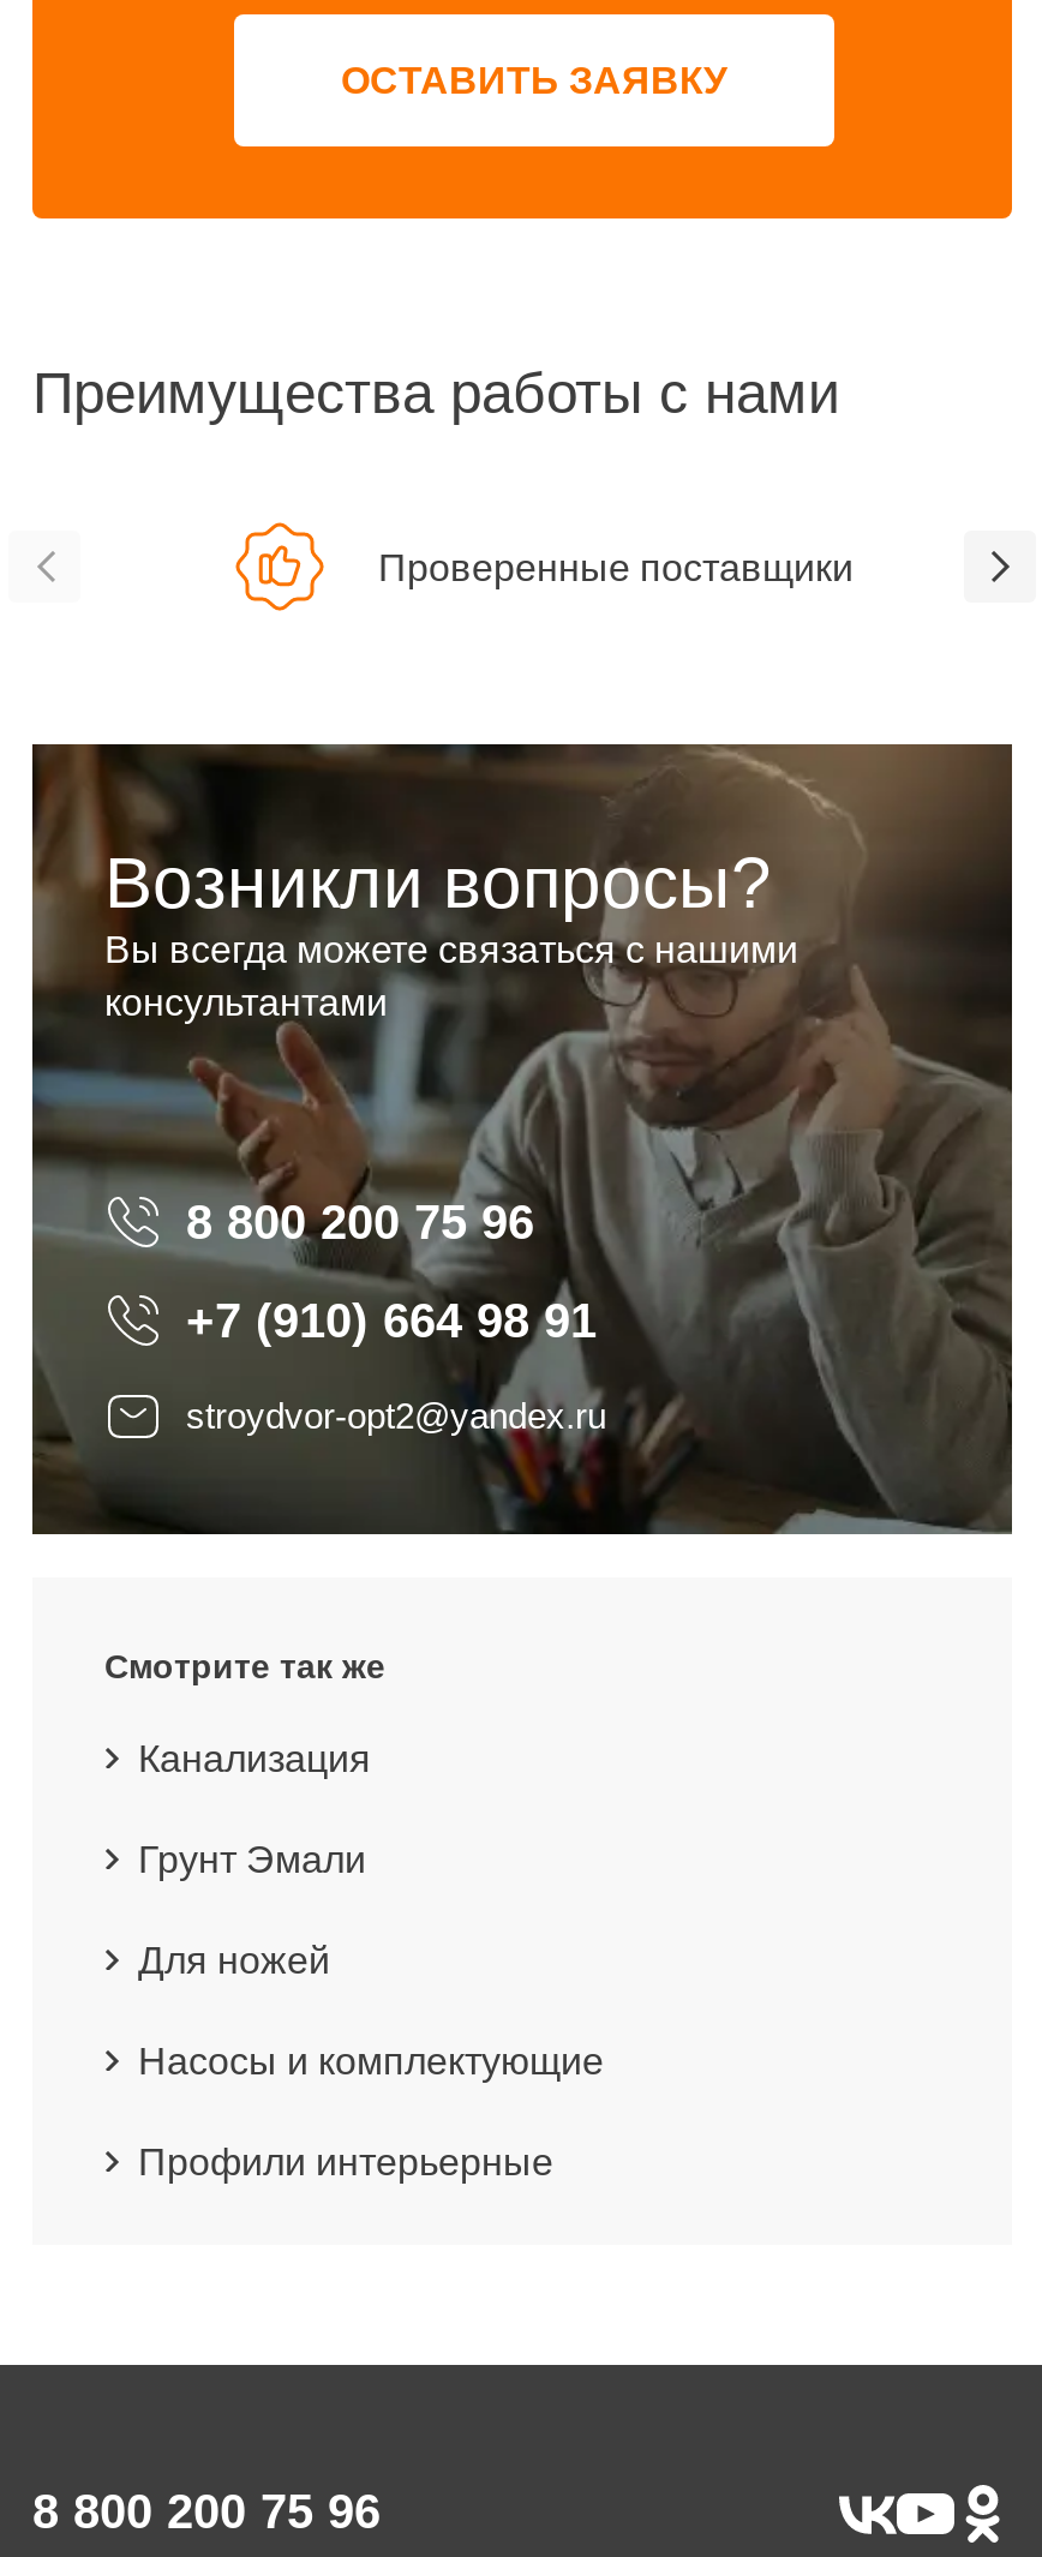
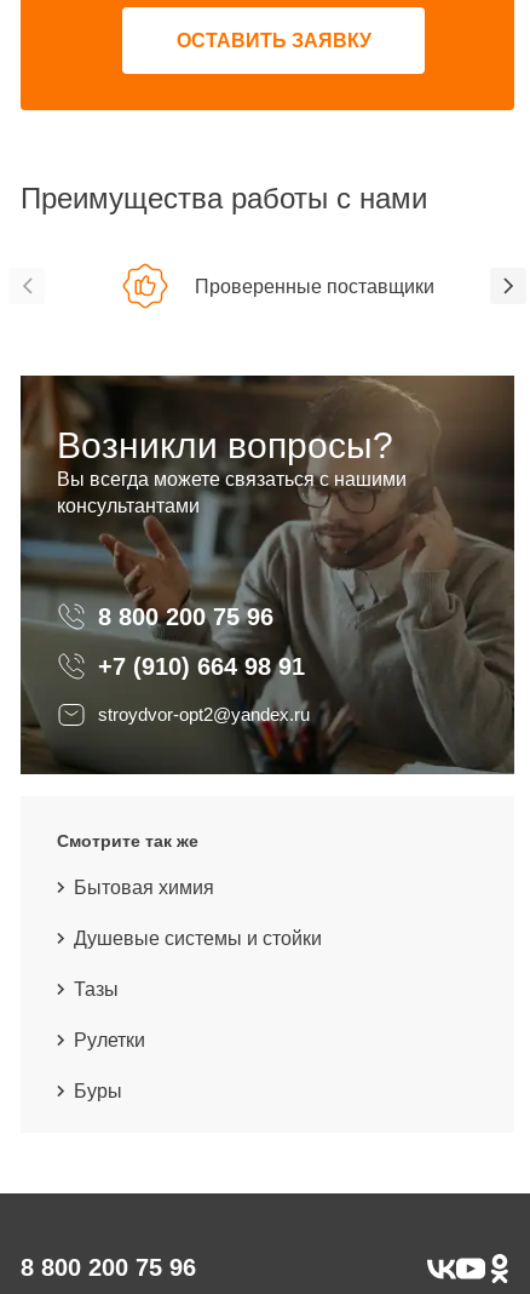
- Канализация
+ Бытовая химия

- Грунт Эмали
+ Душевые системы и стойки

- Для ножей
+ Тазы

- Насосы и комплектующие
+ Рулетки

- Профили интерьерные
+ Буры
